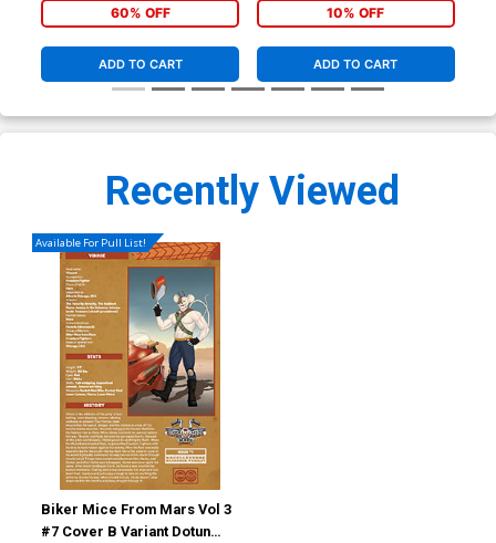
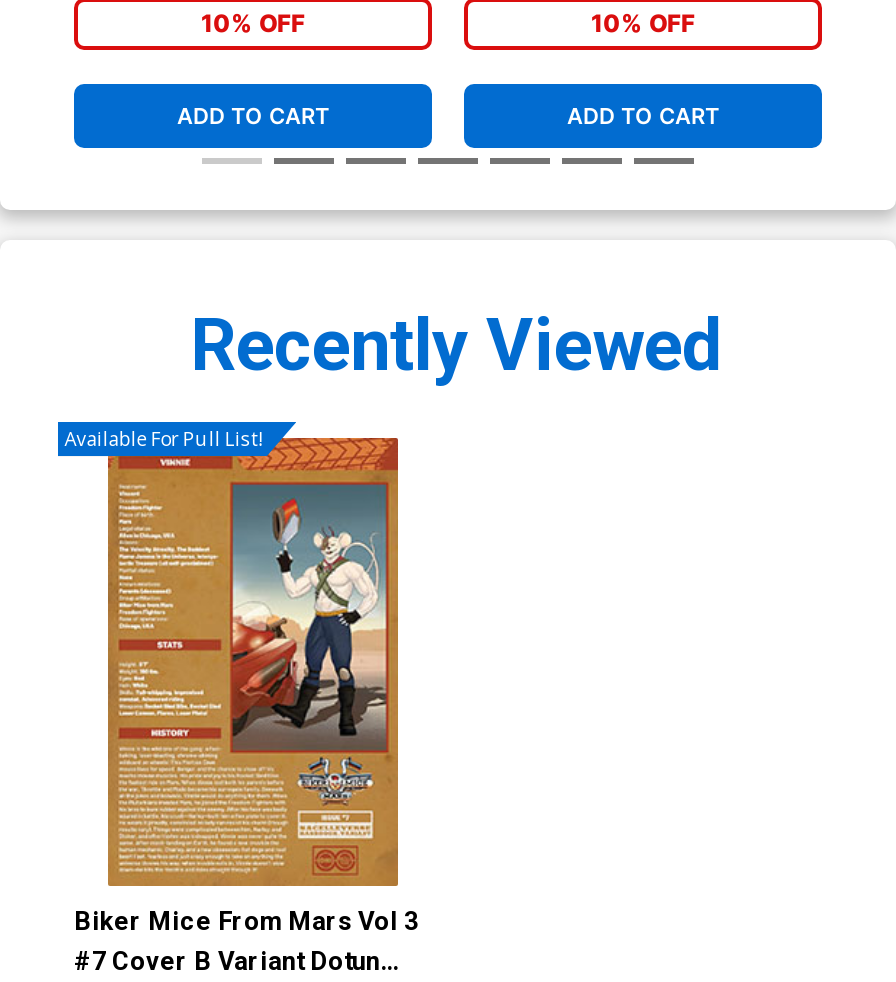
- 60% OFF
+ 10% OFF
